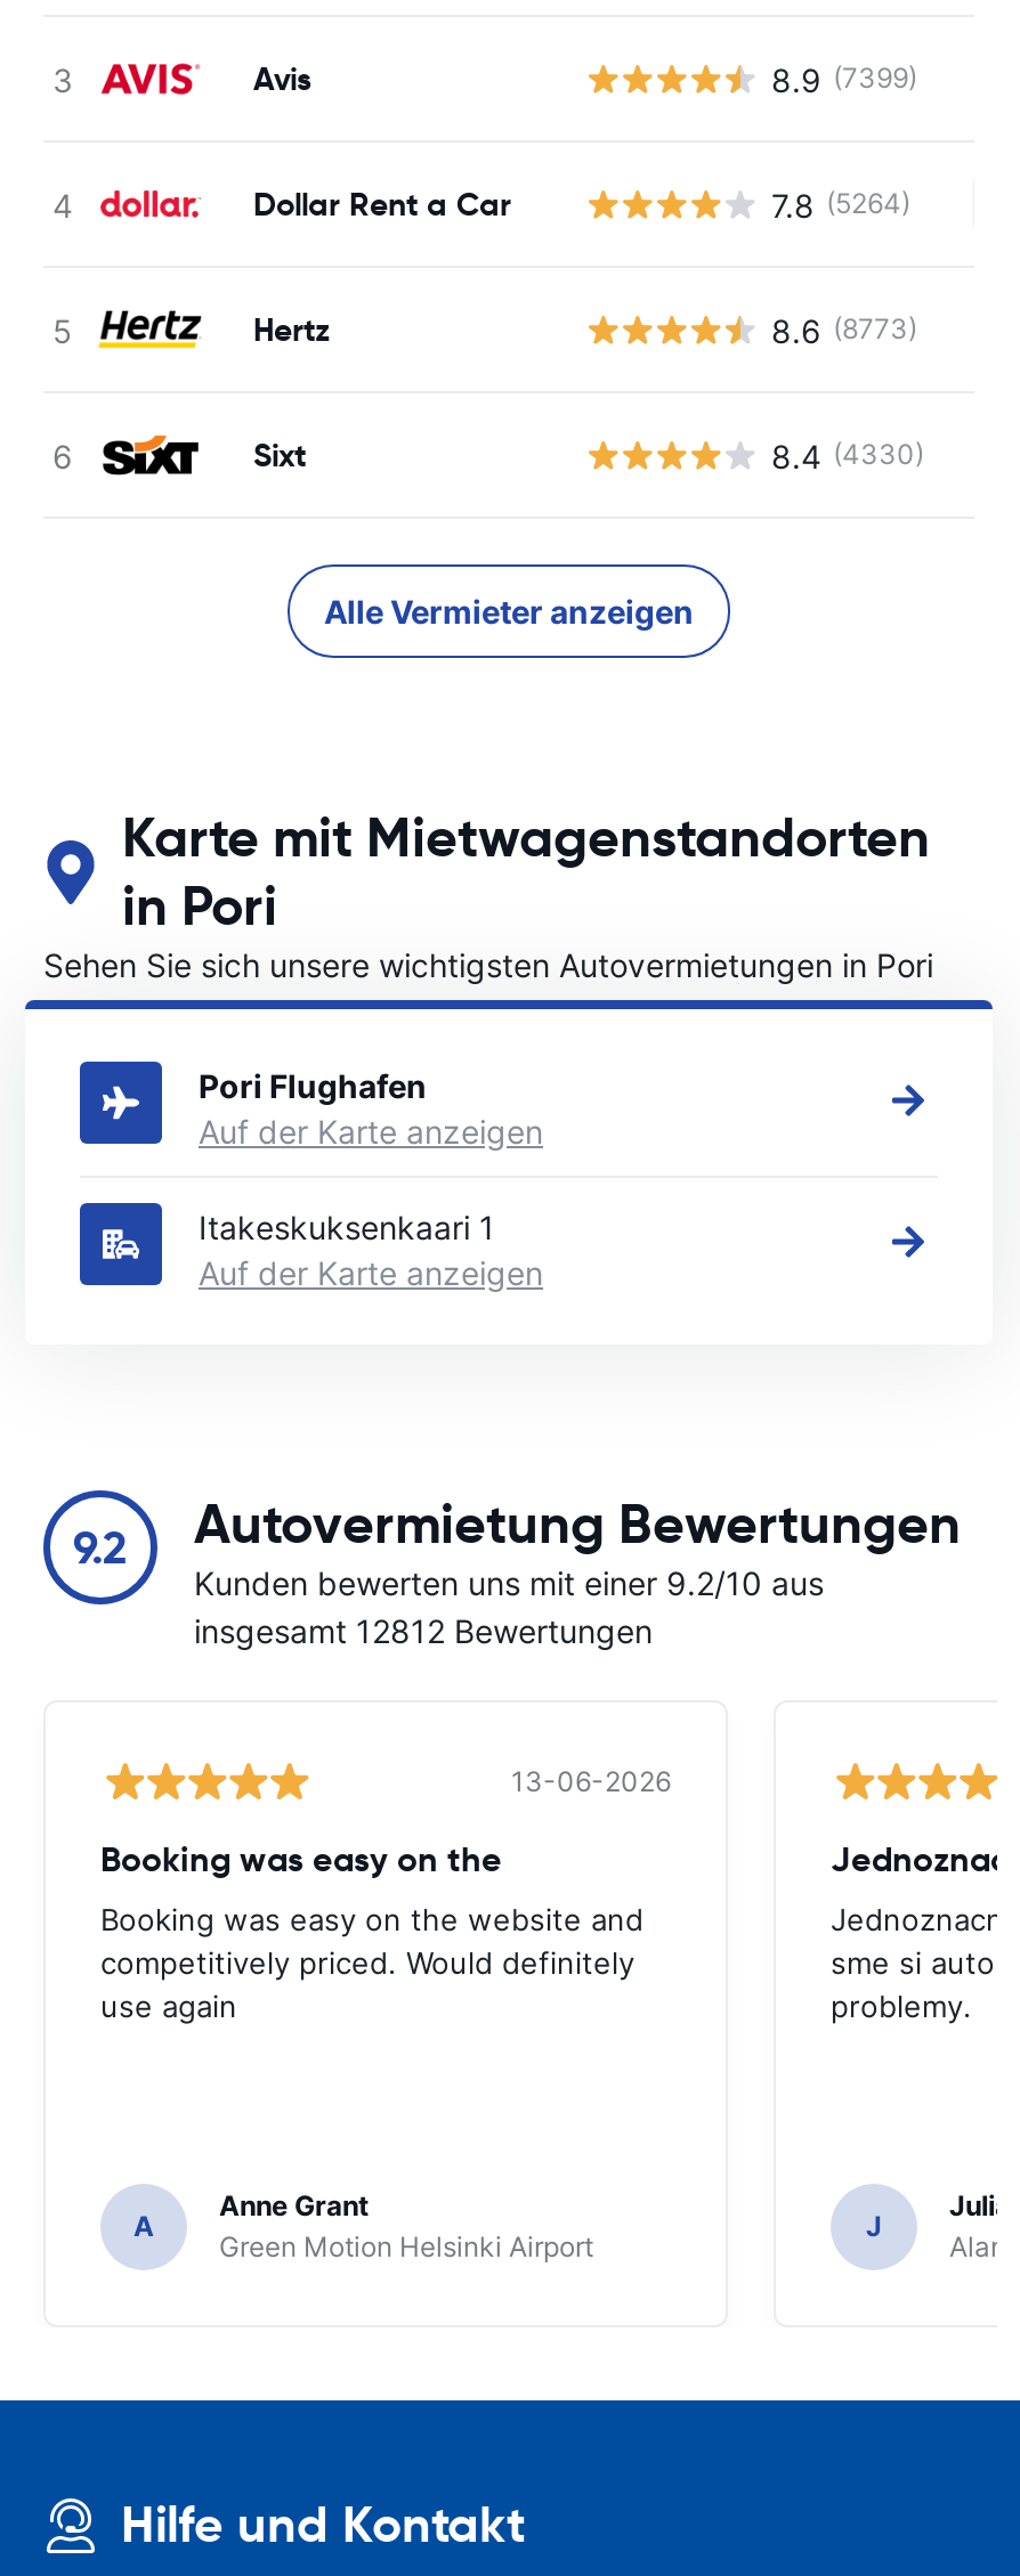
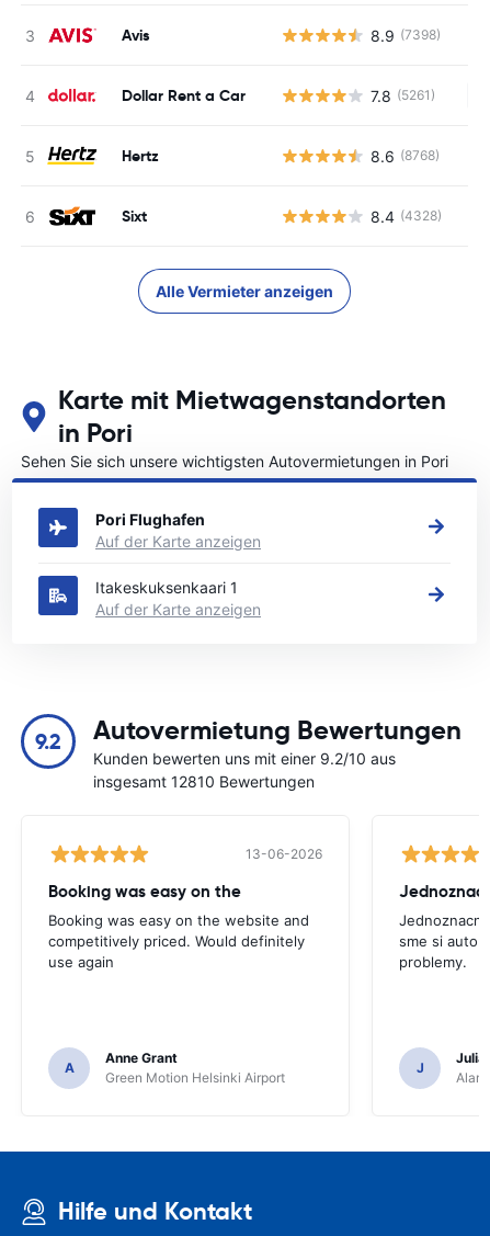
- 8.9 (7399)
+ 8.9 (7398)

- 7.8 (5264)
+ 7.8 (5261)

- 8.6 (8773)
+ 8.6 (8768)

- 8.4 (4330)
+ 8.4 (4328)

- insgesamt 12812 Bewertungen
+ insgesamt 12810 Bewertungen
